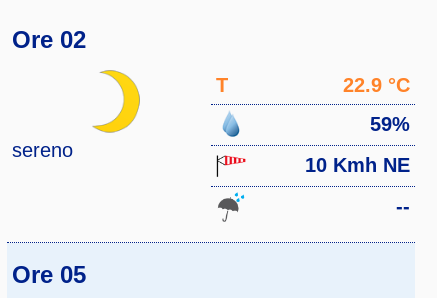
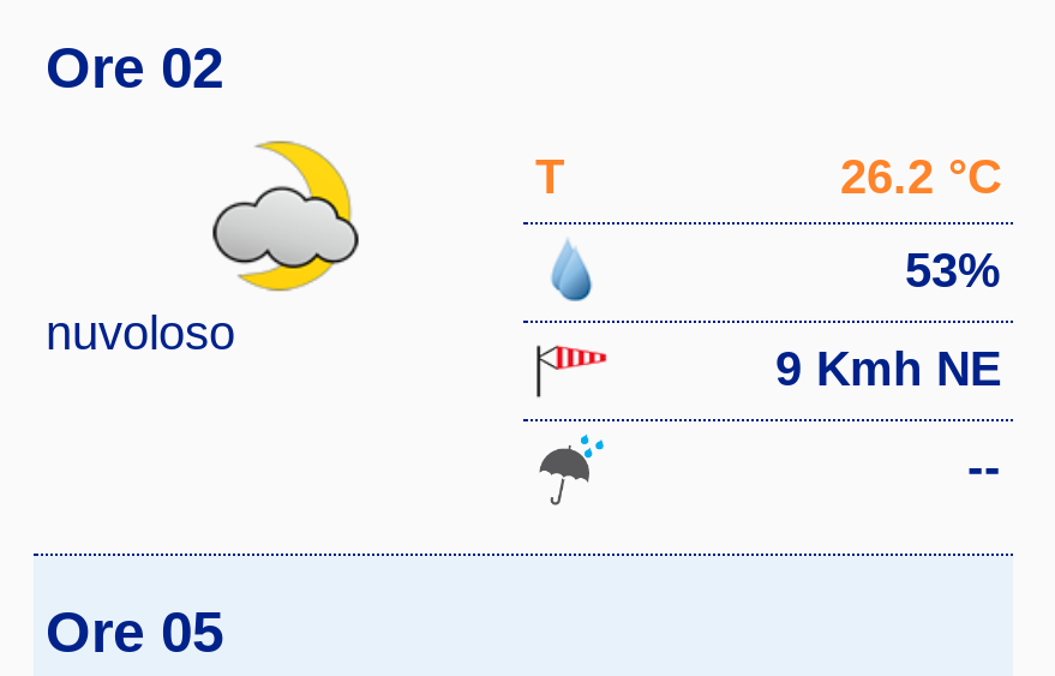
- 22.9 °C
+ 26.2 °C

- [image]
- sereno
+ [image]
+ nuvoloso

- 59%
+ 53%

- 10 Kmh NE
+ 9 Kmh NE
